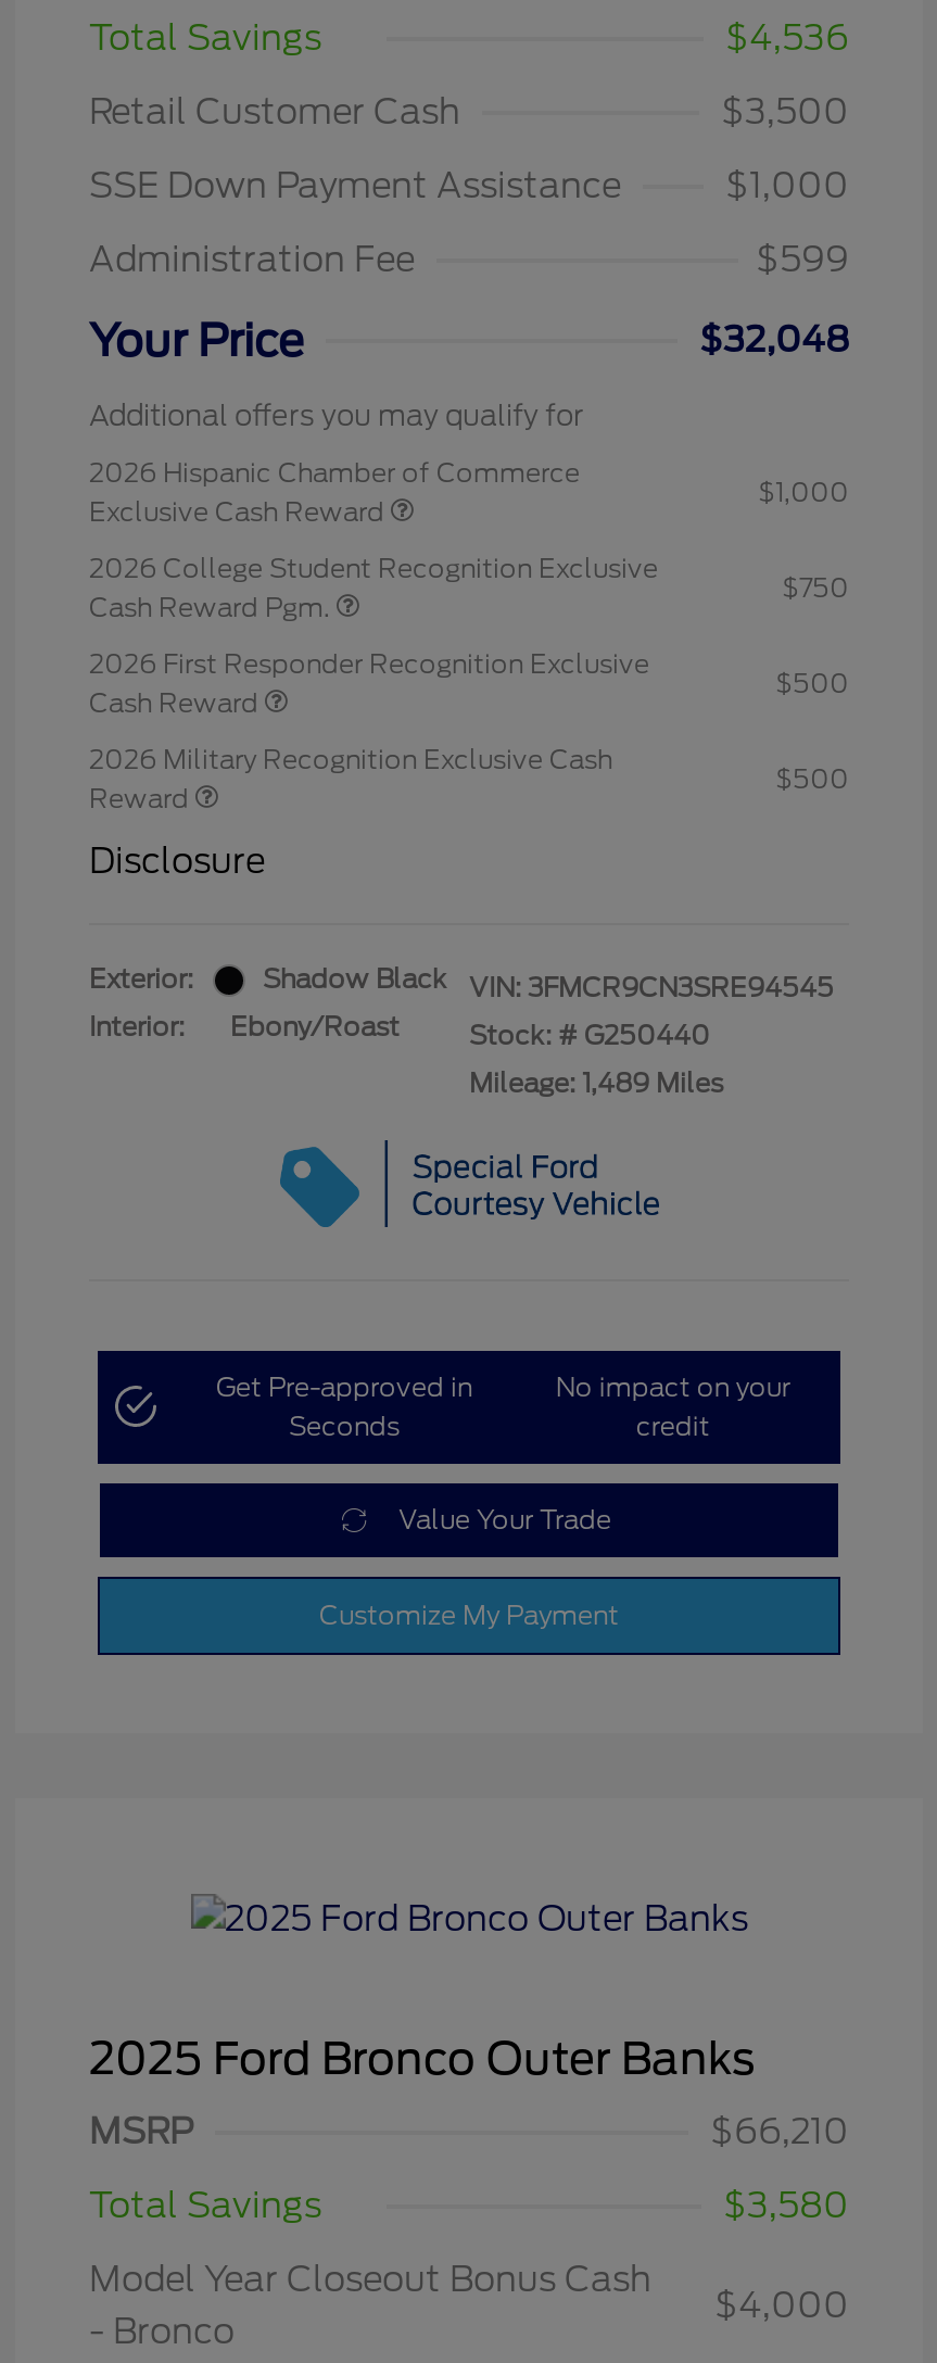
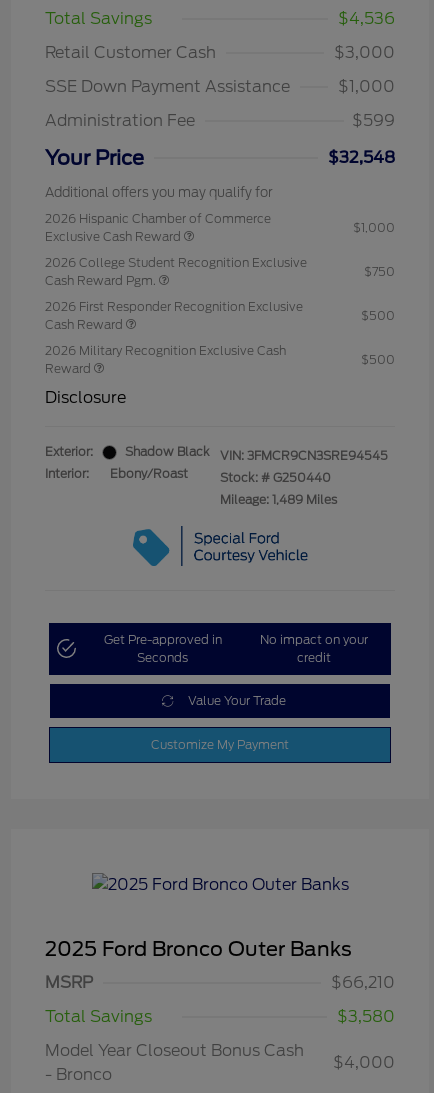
- $3,500
+ $3,000

- $32,048
+ $32,548
